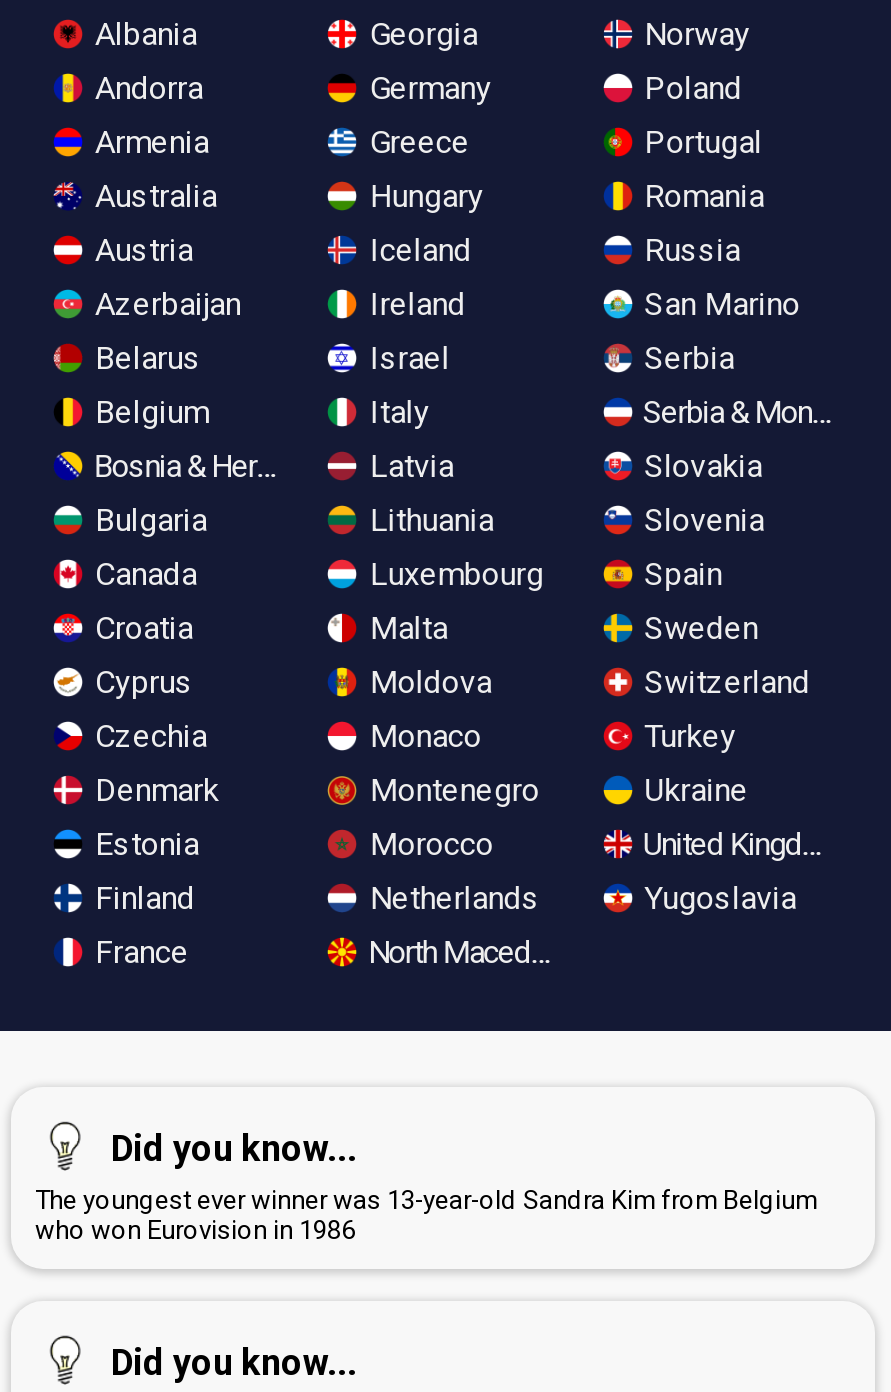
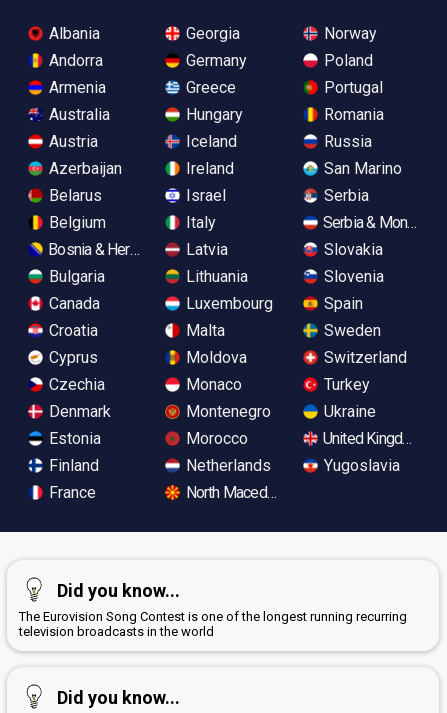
- The youngest ever winner was 13-year-old Sandra Kim from Belgium
- who won Eurovision in 1986
+ The Eurovision Song Contest is one of the longest running recurring
+ television broadcasts in the world
